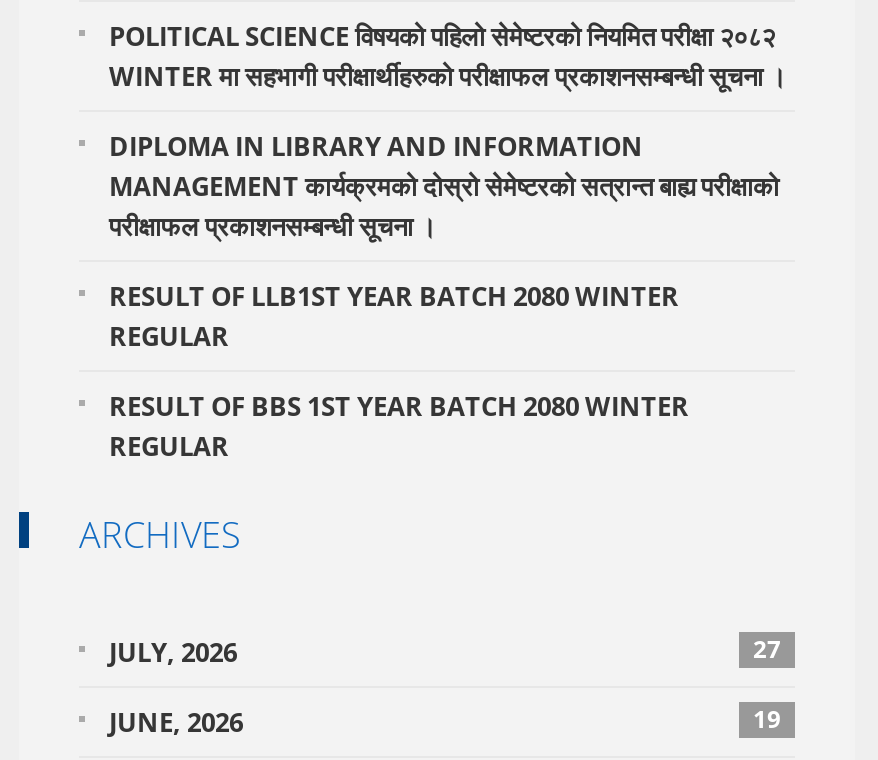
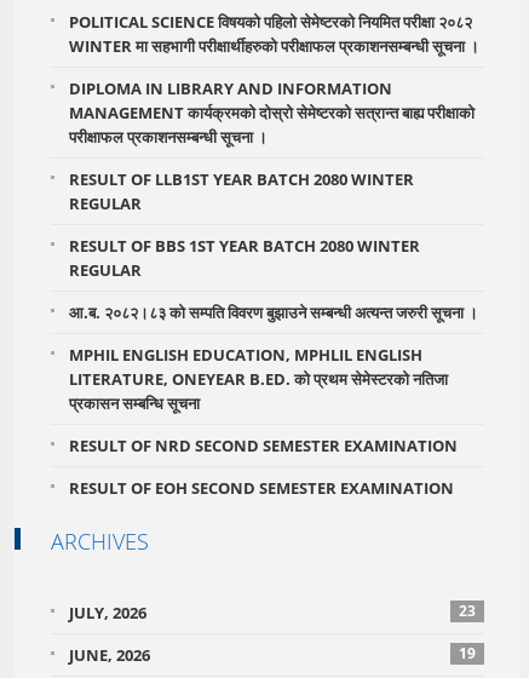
+ आ.ब. २०८२।८३ को सम्पति विवरण बुझाउने सम्बन्धी अत्यन्त जरुरी सूचना ।
+ MPHIL ENGLISH EDUCATION, MPHLIL ENGLISH
+ LITERATURE, ONEYEAR B.ED. को प्रथम सेमेस्टरको नतिजा
+ प्रकासन सम्बन्धि सूचना
+ RESULT OF NRD SECOND SEMESTER EXAMINATION
+ RESULT OF EOH SECOND SEMESTER EXAMINATION

- 27
+ 23
